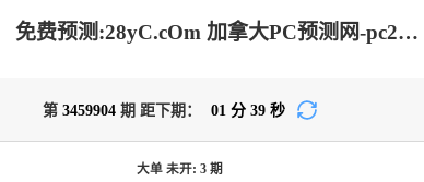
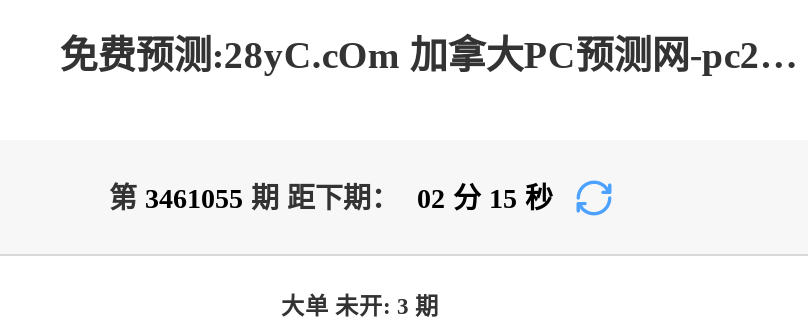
- 第3459904期 距下期： 01分 39秒
+ 第3461055期 距下期： 02分 15秒
